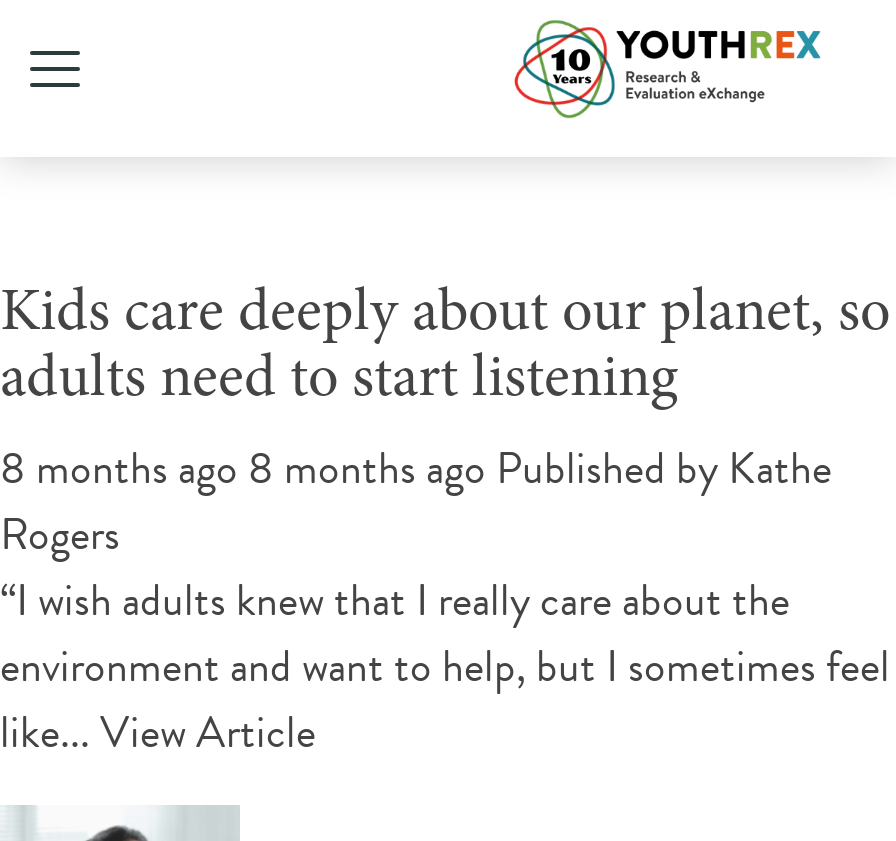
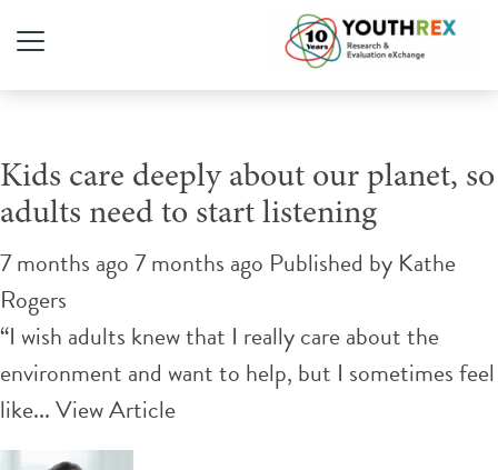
- 8 months ago 8 months ago Published by Kathe
+ 7 months ago 7 months ago Published by Kathe
